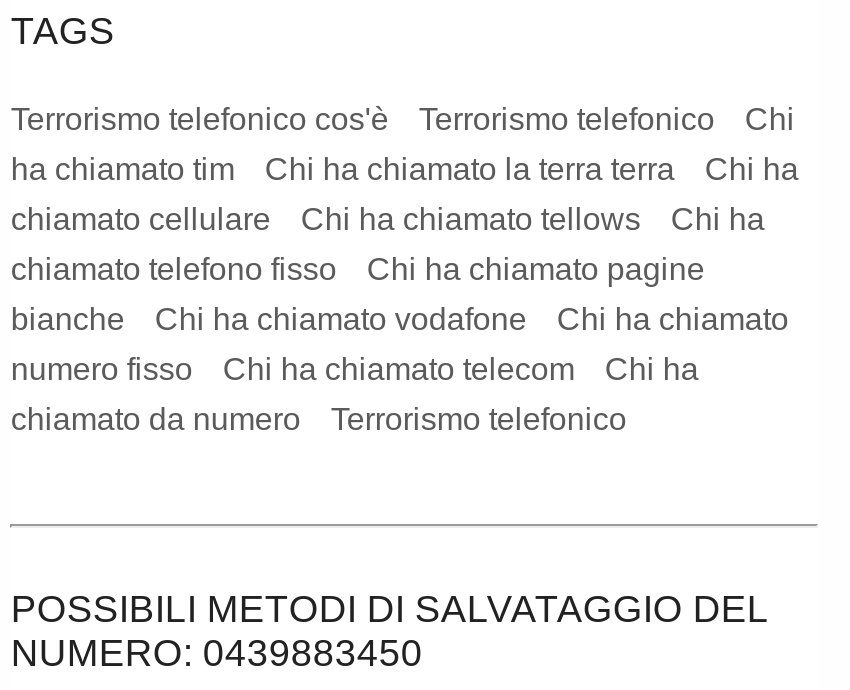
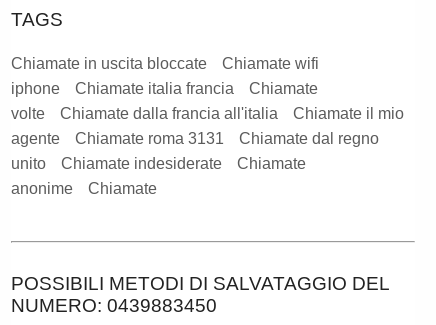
- Terrorismo telefonico cos'è
- Terrorismo telefonico
- Chi
- ha chiamato tim
- Chi ha chiamato la terra terra
- Chi ha
- chiamato cellulare
- Chi ha chiamato tellows
- Chi ha
- chiamato telefono fisso
- Chi ha chiamato pagine
- bianche
- Chi ha chiamato vodafone
- Chi ha chiamato
- numero fisso
- Chi ha chiamato telecom
- Chi ha
- chiamato da numero
- Terrorismo telefonico
+ Chiamate in uscita bloccate
+ Chiamate wifi
+ iphone
+ Chiamate italia francia
+ Chiamate
+ volte
+ Chiamate dalla francia all'italia
+ Chiamate il mio
+ agente
+ Chiamate roma 3131
+ Chiamate dal regno
+ unito
+ Chiamate indesiderate
+ Chiamate
+ anonime
+ Chiamate
